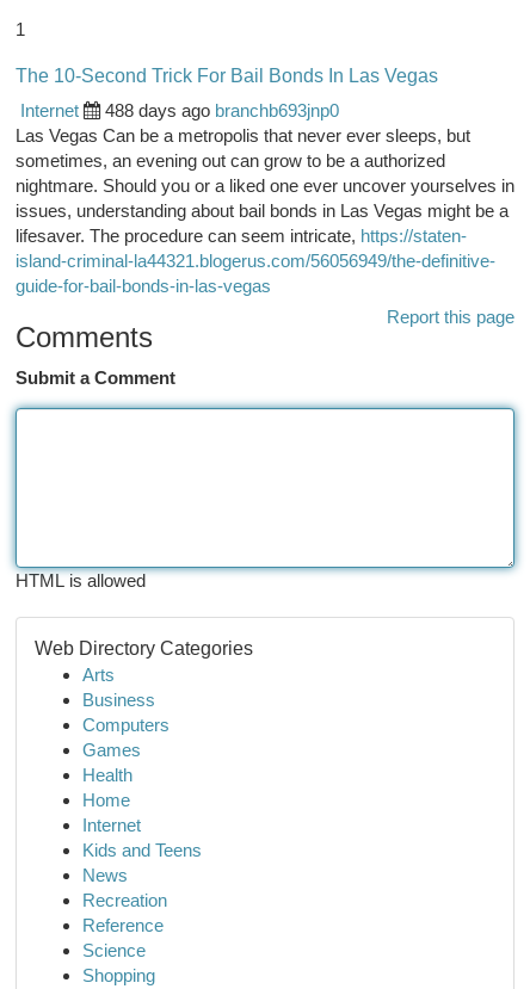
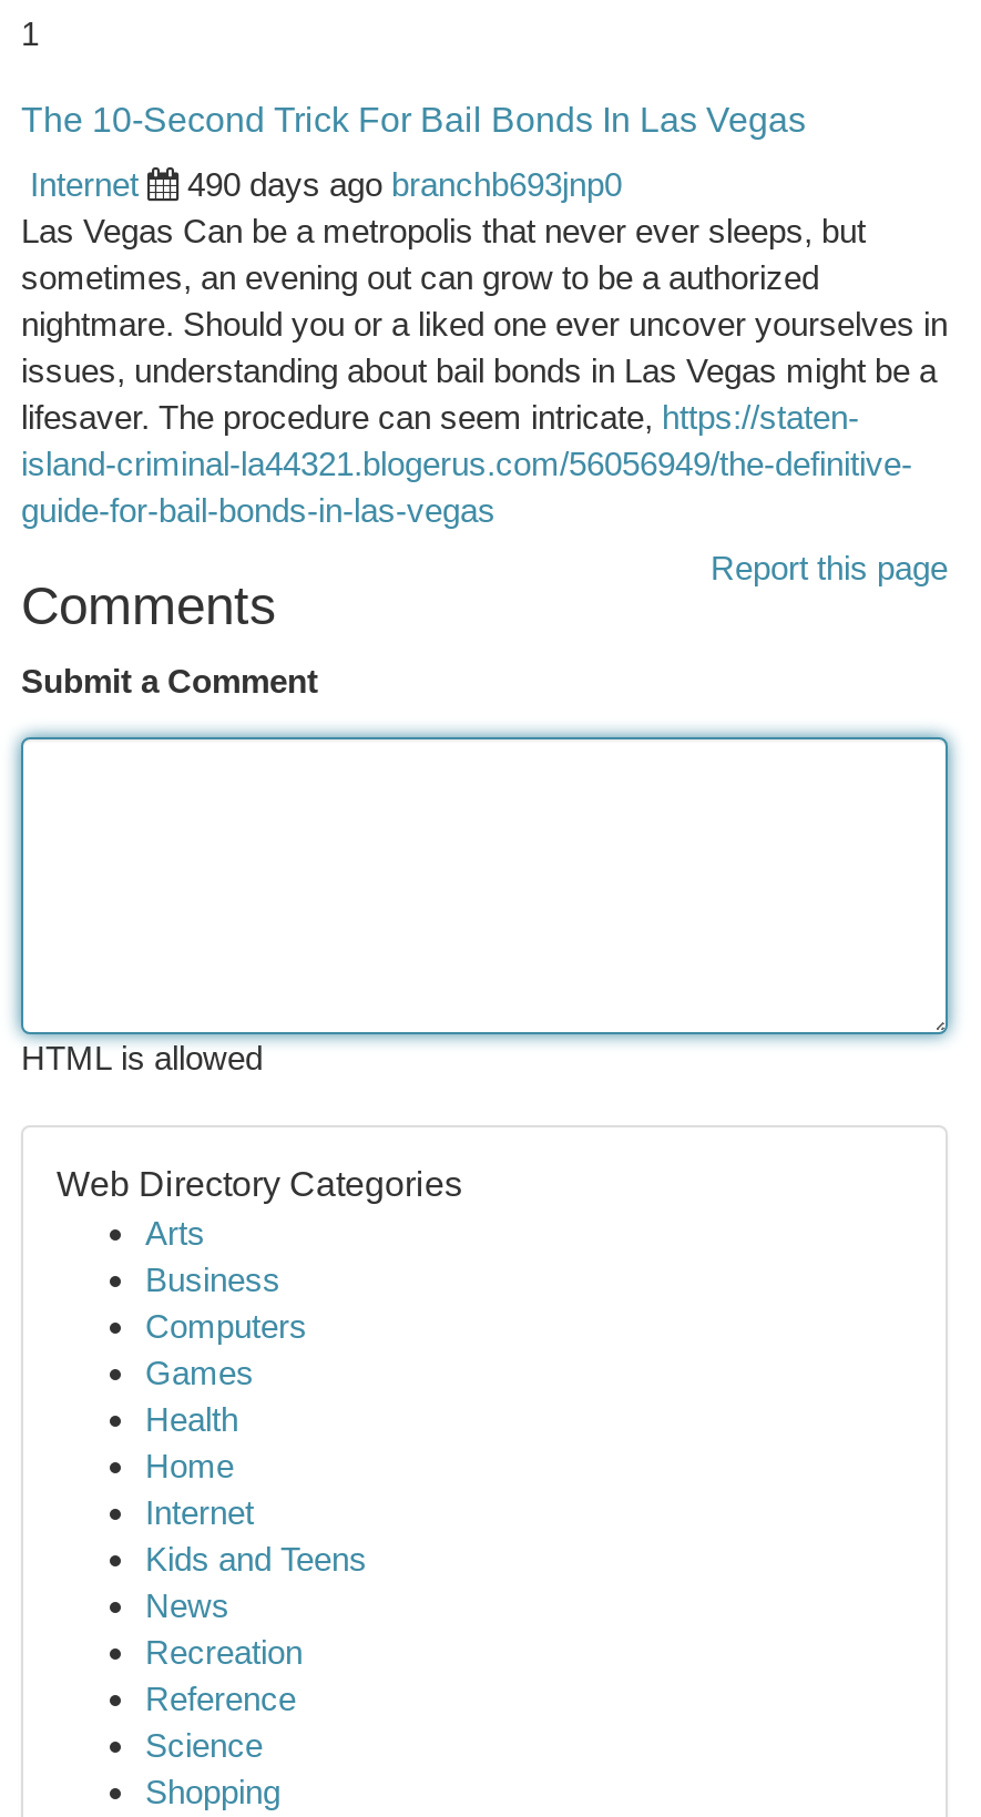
- 488 days ago branchb693jnp0
+ 490 days ago branchb693jnp0
